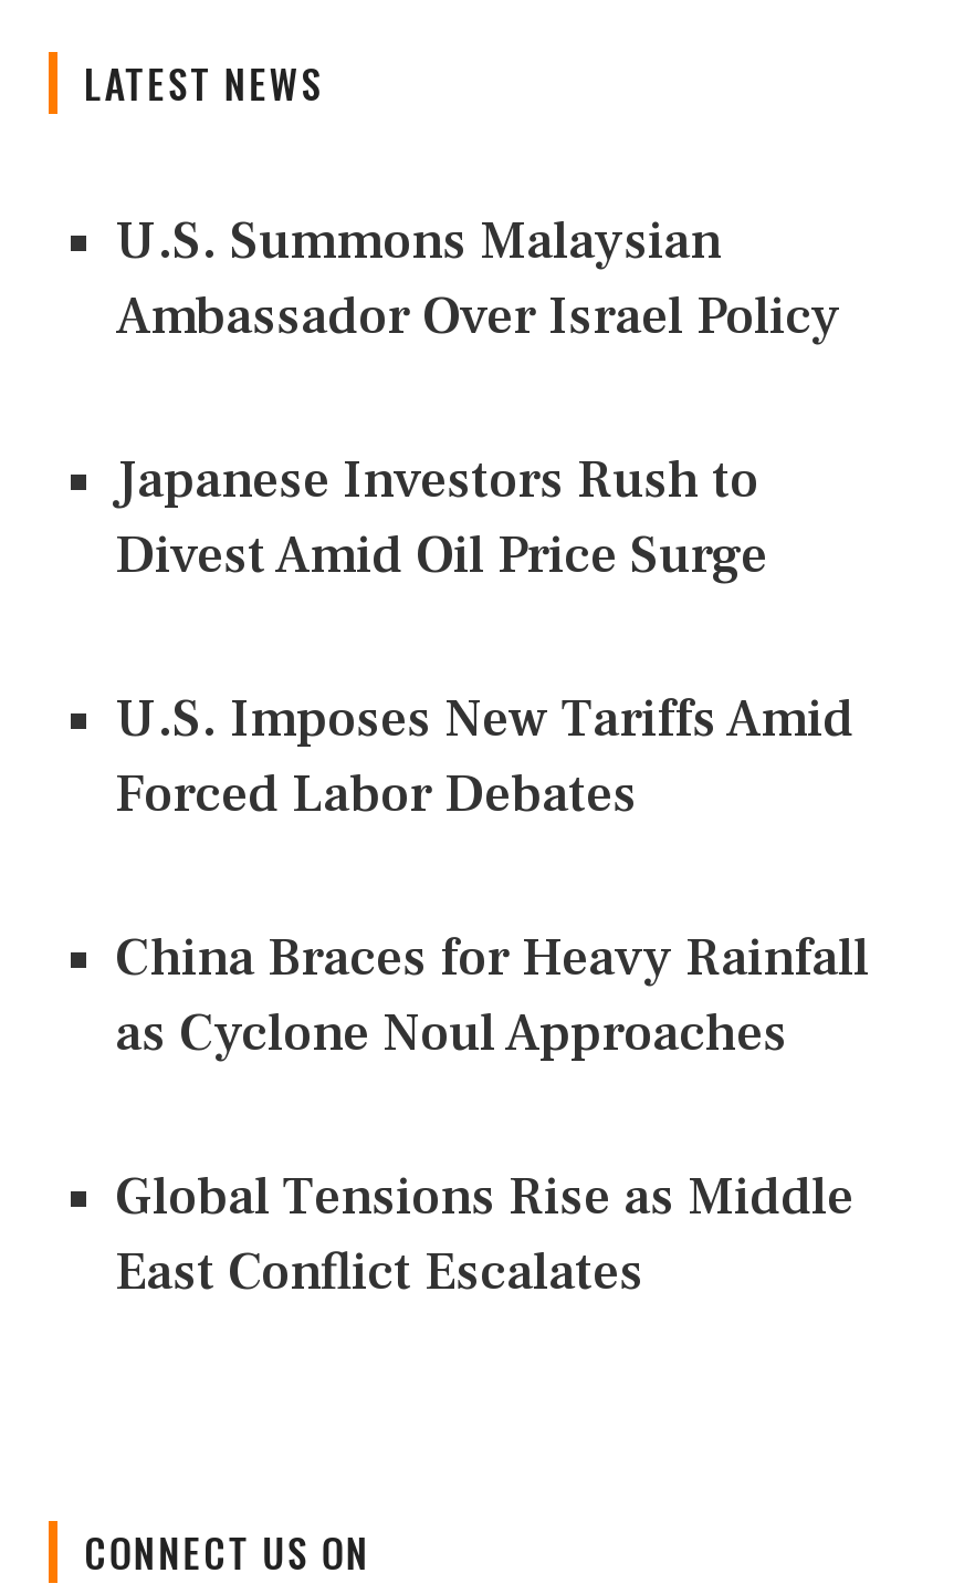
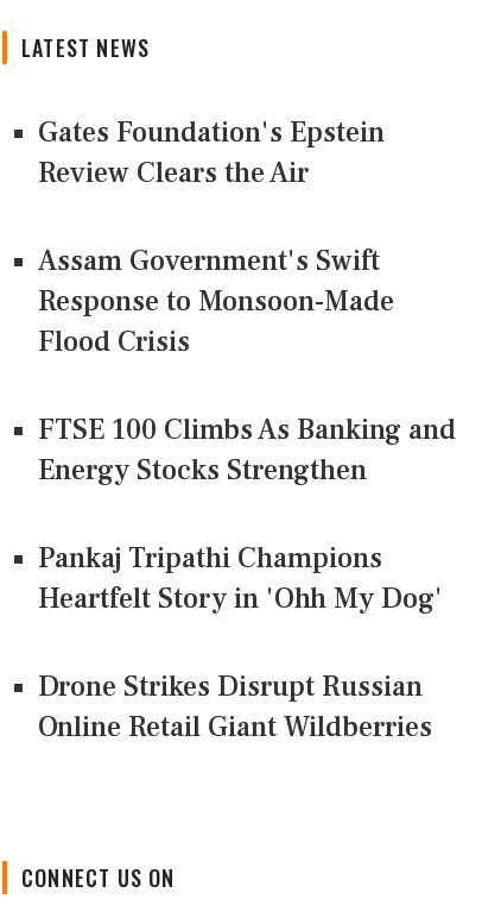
- U.S. Summons Malaysian
- Ambassador Over Israel Policy
+ Gates Foundation's Epstein
+ Review Clears the Air

- Japanese Investors Rush to
- Divest Amid Oil Price Surge
+ Assam Government's Swift
+ Response to Monsoon-Made
+ Flood Crisis

- U.S. Imposes New Tariffs Amid
- Forced Labor Debates
+ FTSE 100 Climbs As Banking and
+ Energy Stocks Strengthen

- China Braces for Heavy Rainfall
- as Cyclone Noul Approaches
+ Pankaj Tripathi Champions
+ Heartfelt Story in 'Ohh My Dog'

- Global Tensions Rise as Middle
- East Conflict Escalates
+ Drone Strikes Disrupt Russian
+ Online Retail Giant Wildberries
